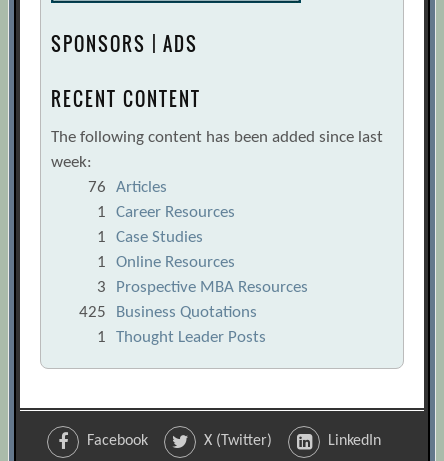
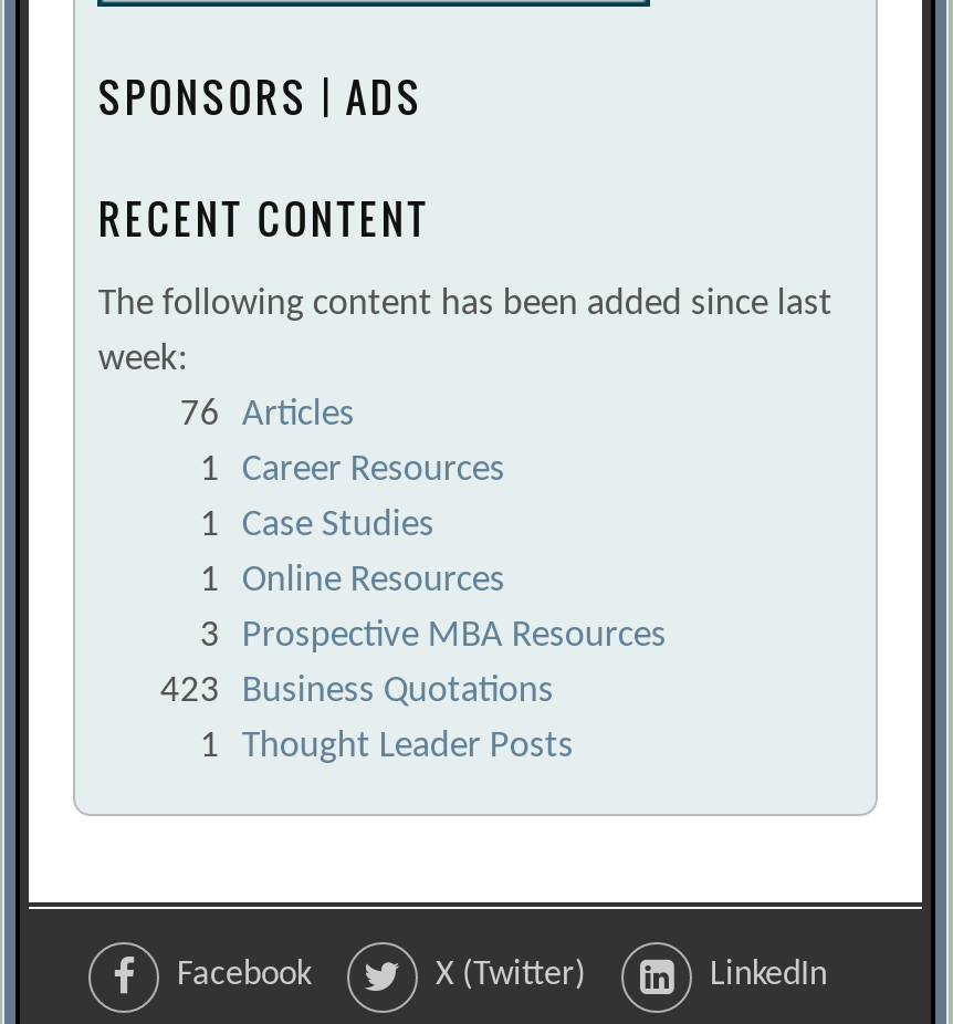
- 425 Business Quotations
+ 423 Business Quotations
